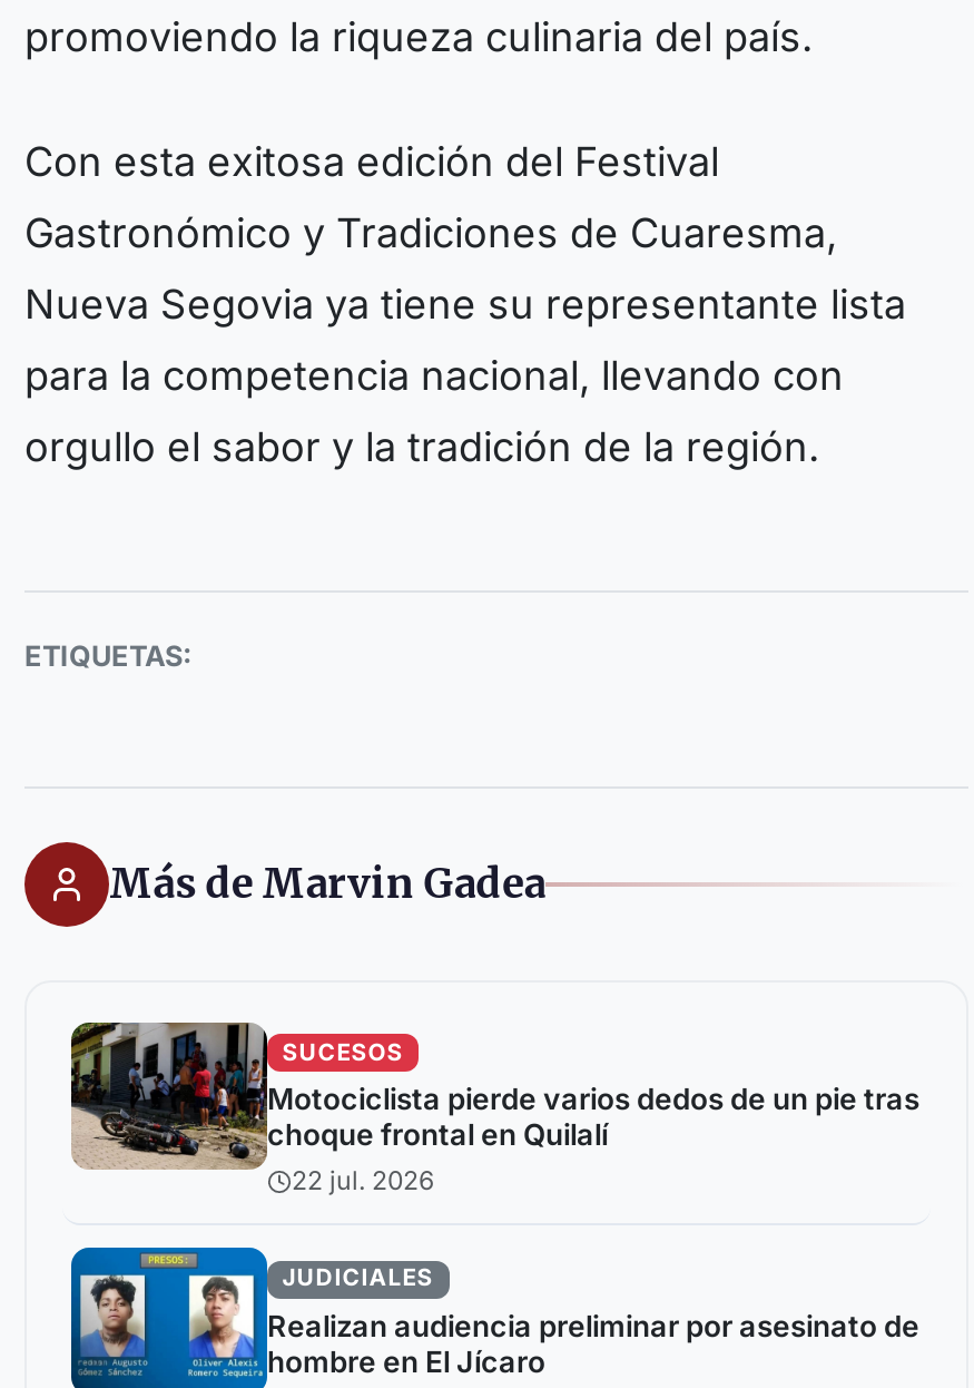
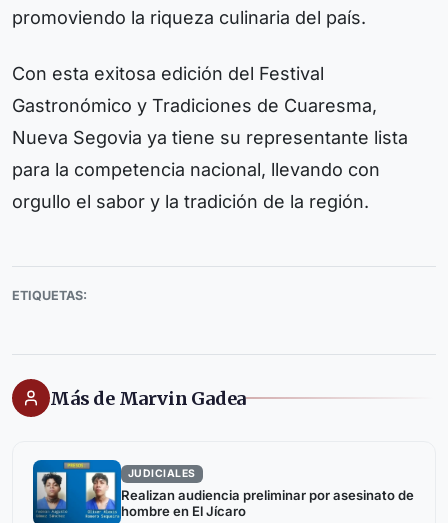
- [image]
- SUCESOS
- Motociclista pierde varios dedos de un pie tras
- choque frontal en Quilalí
- 22 jul. 2026
